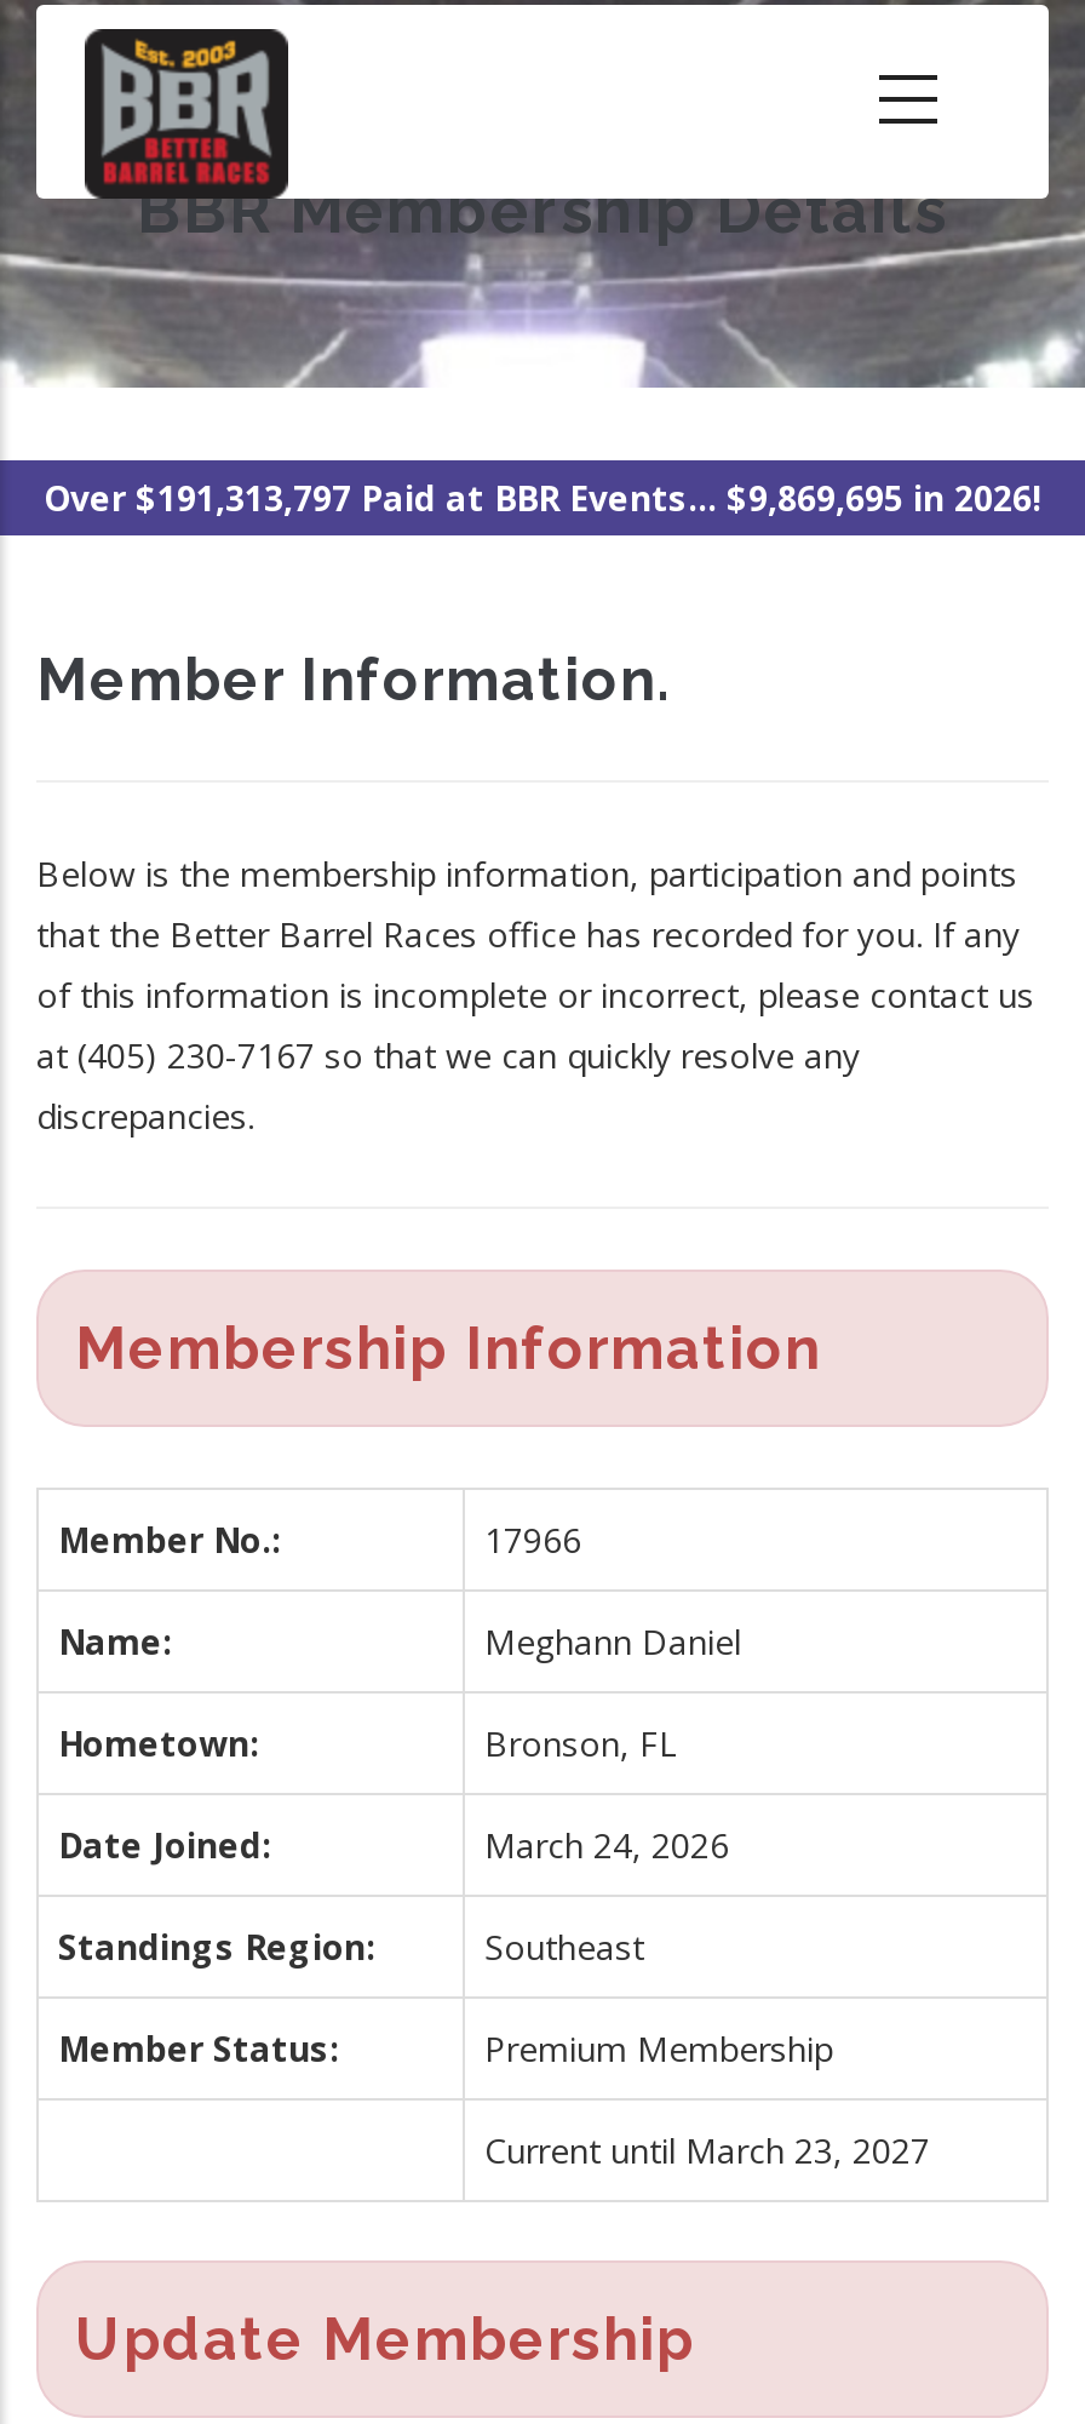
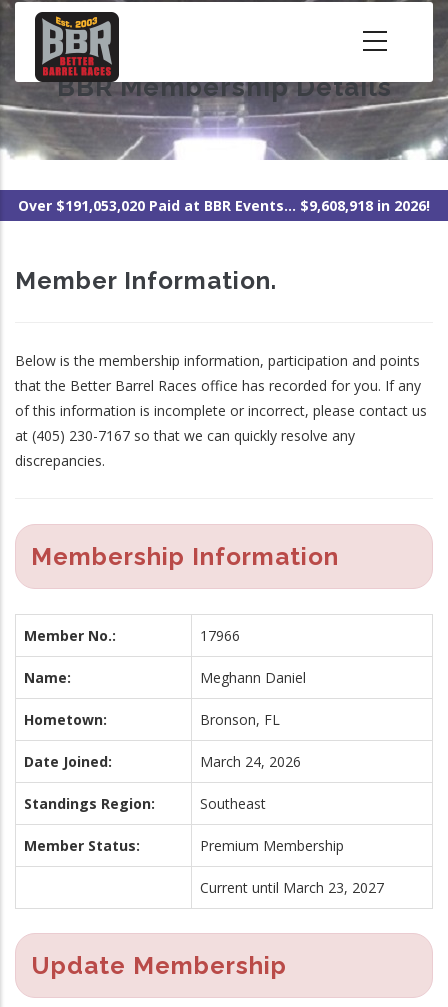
- Over $191,313,797 Paid at BBR Events... $9,869,695 in 2026!
+ Over $191,053,020 Paid at BBR Events... $9,608,918 in 2026!
